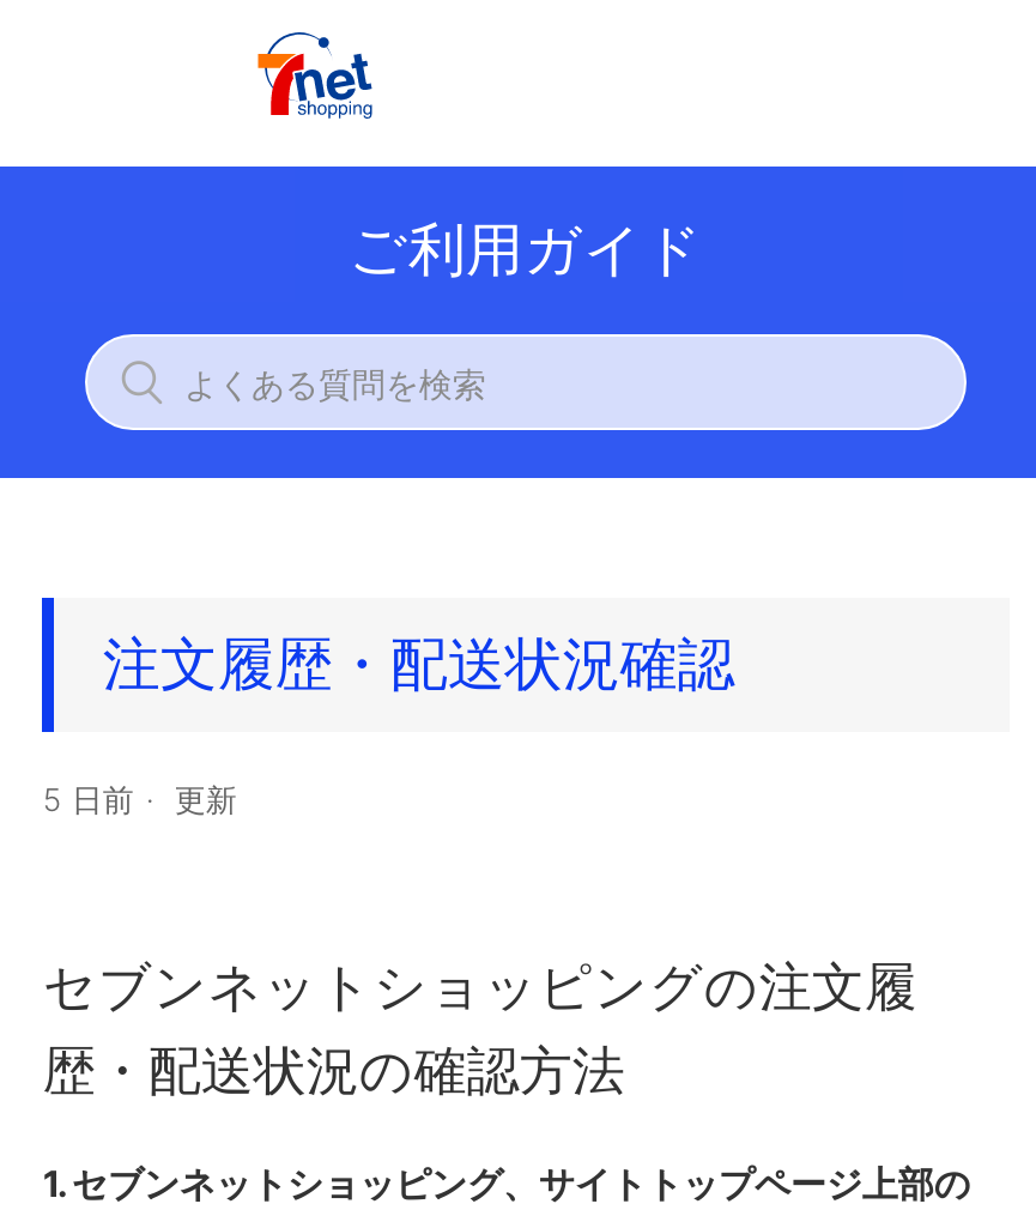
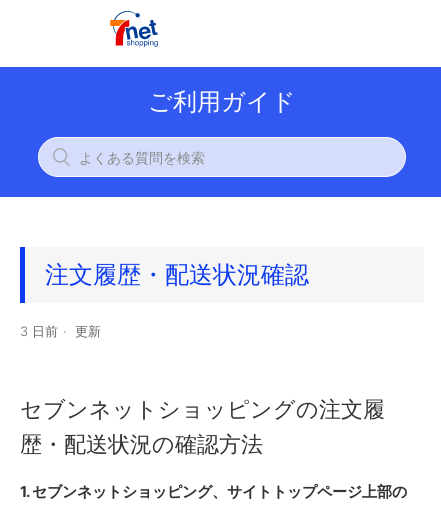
- 5 日前 更新
+ 3 日前 更新
